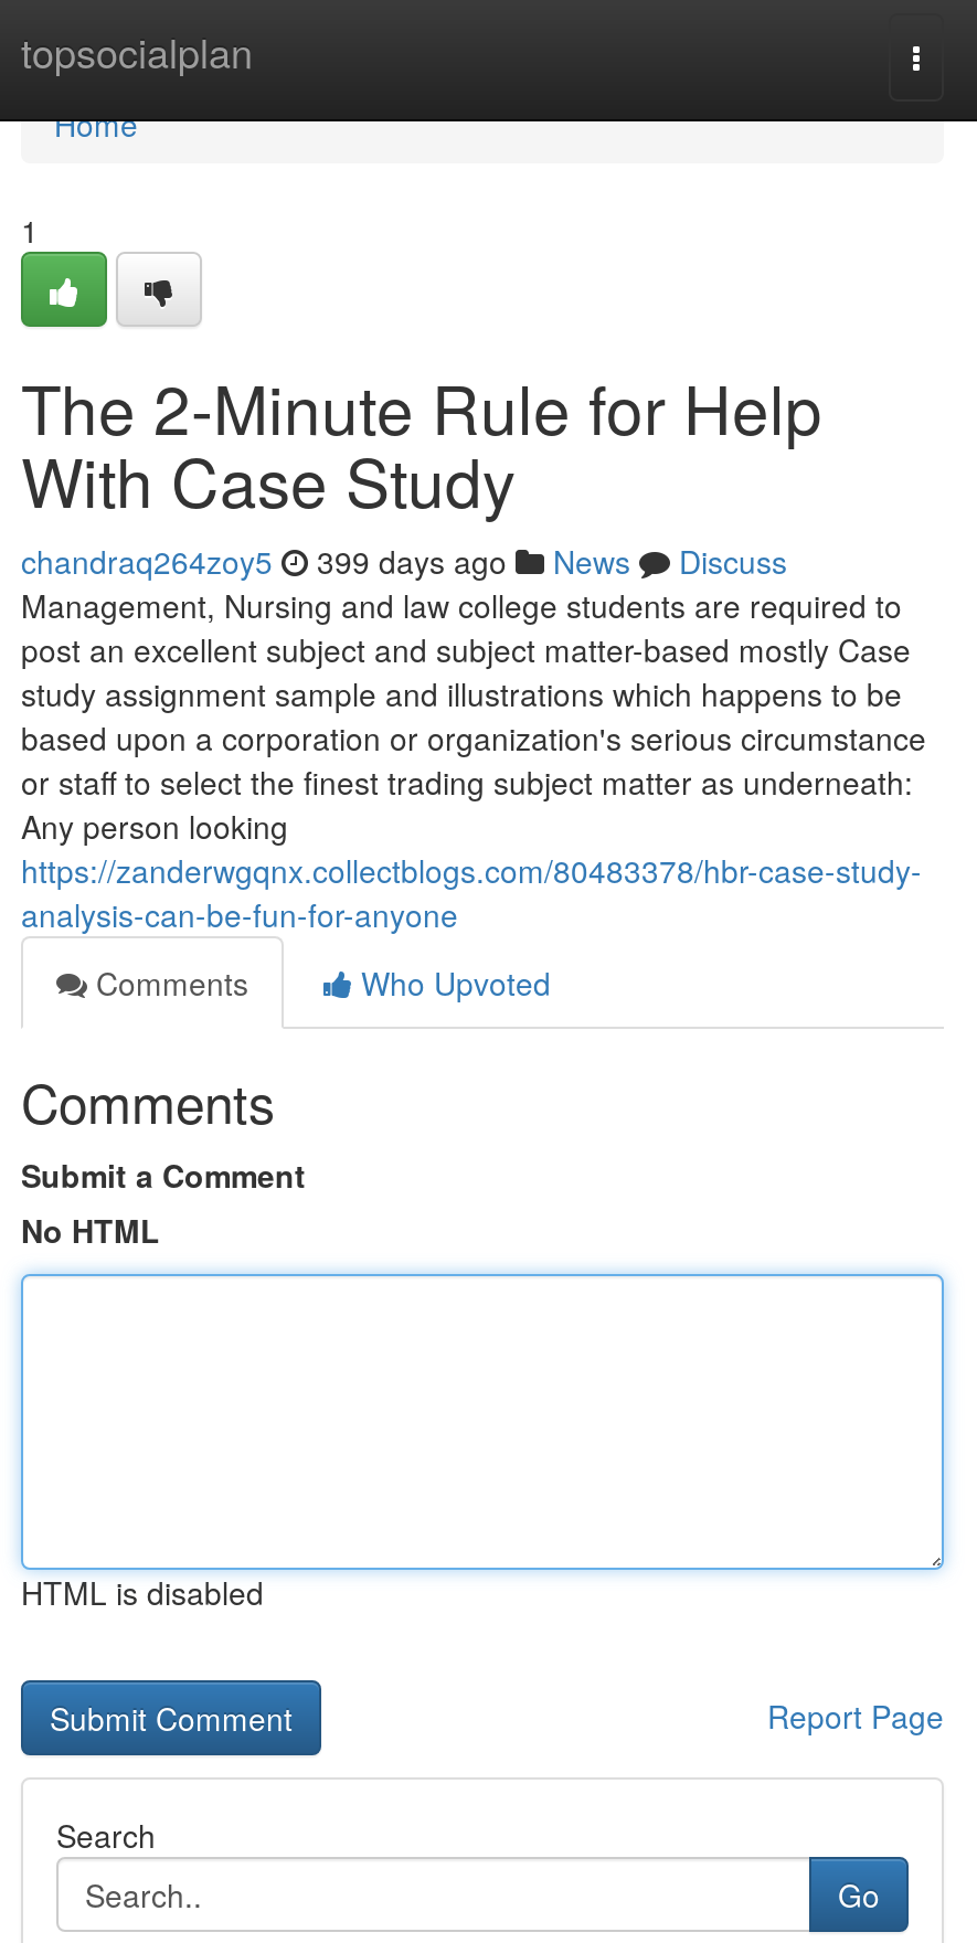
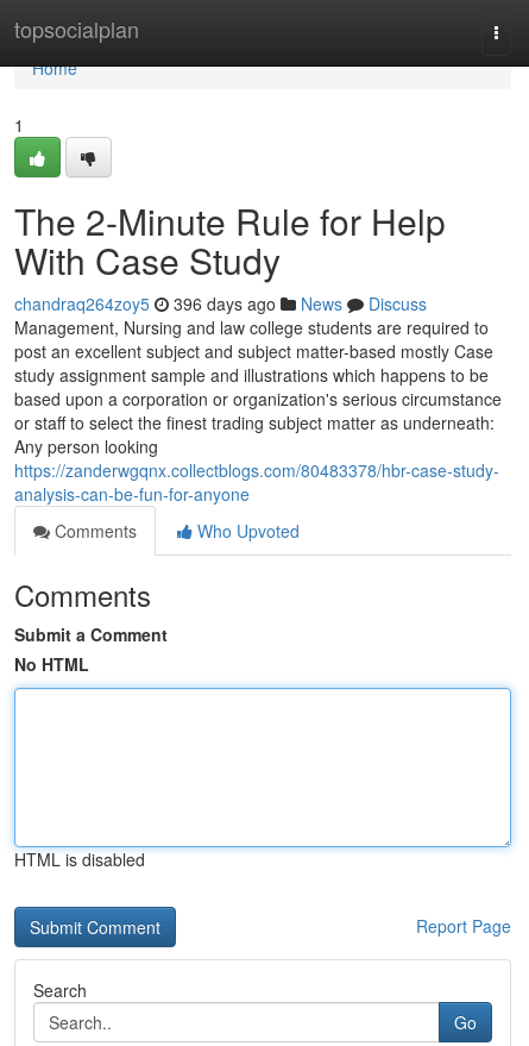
- chandraq264zoy5 399 days ago News Discuss
+ chandraq264zoy5 396 days ago News Discuss
